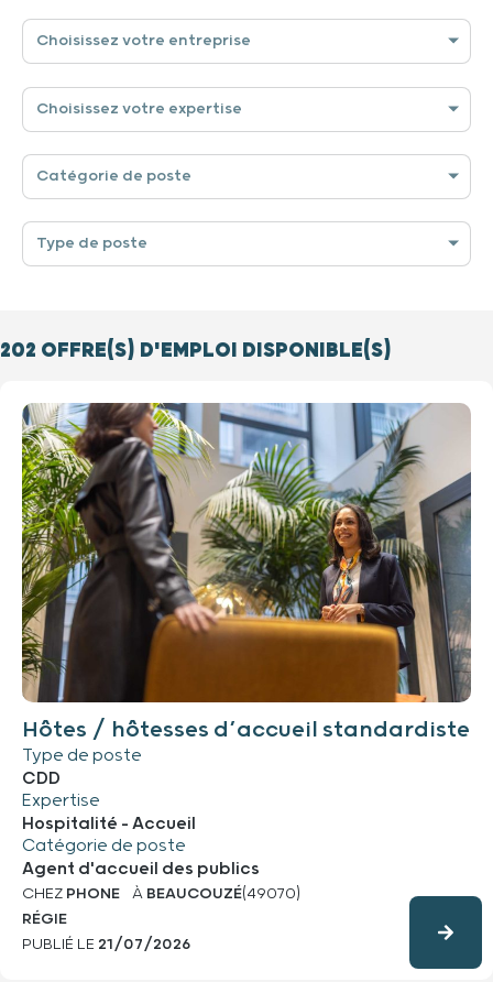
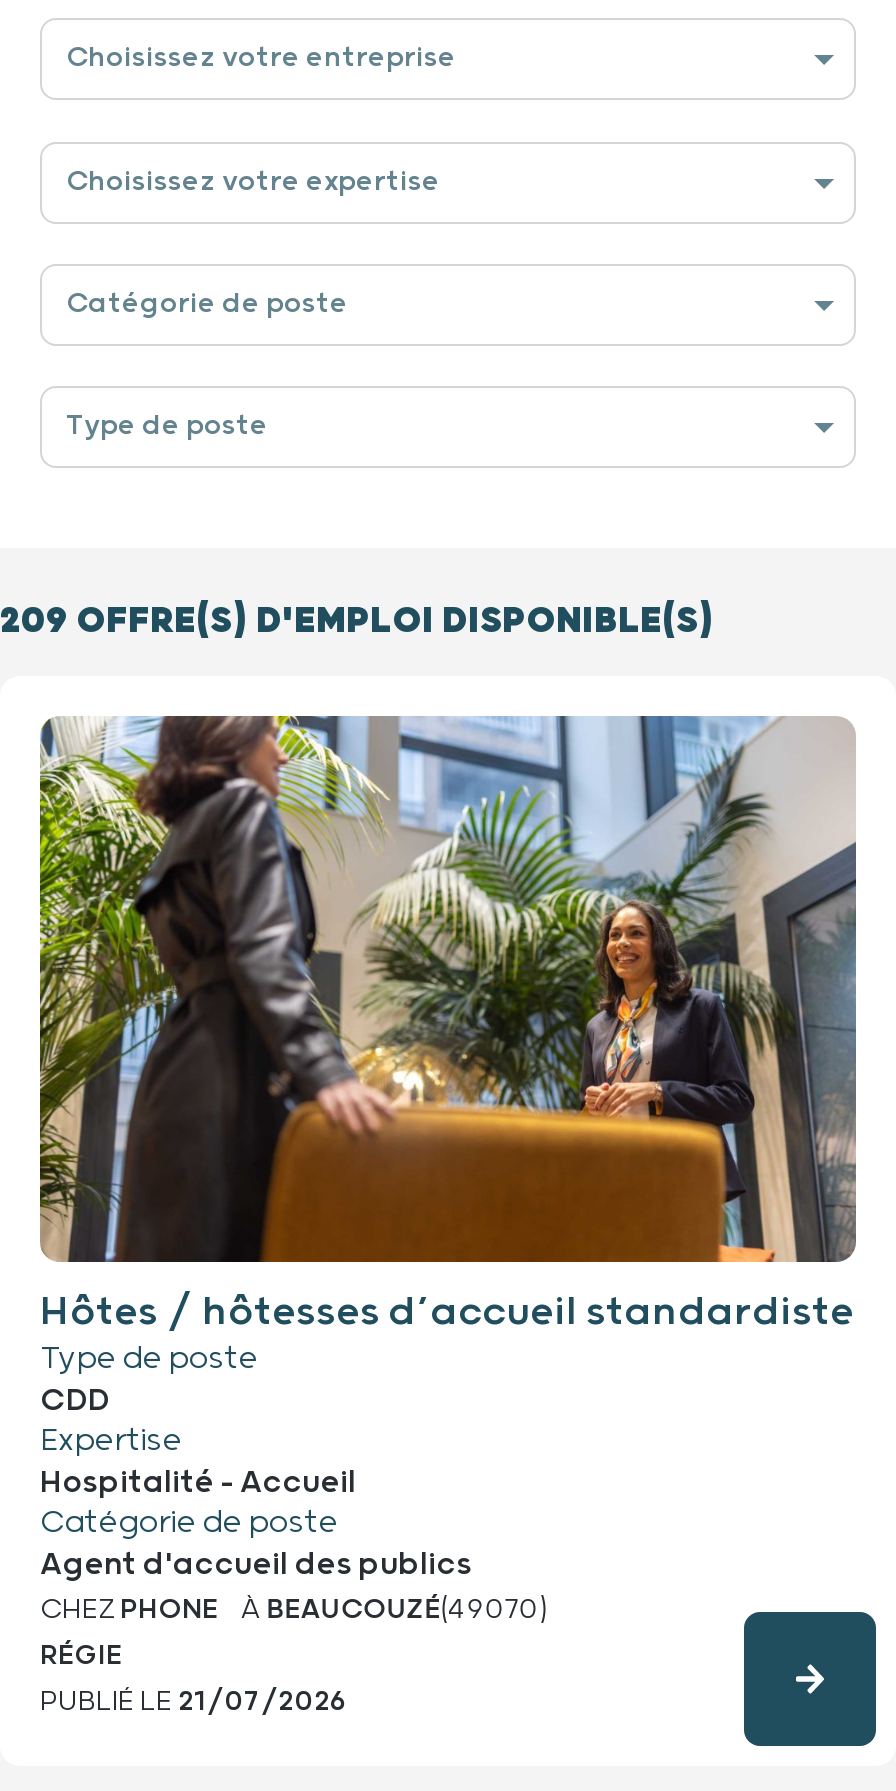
- 202 OFFRE(S) D'EMPLOI DISPONIBLE(S)
+ 209 OFFRE(S) D'EMPLOI DISPONIBLE(S)
